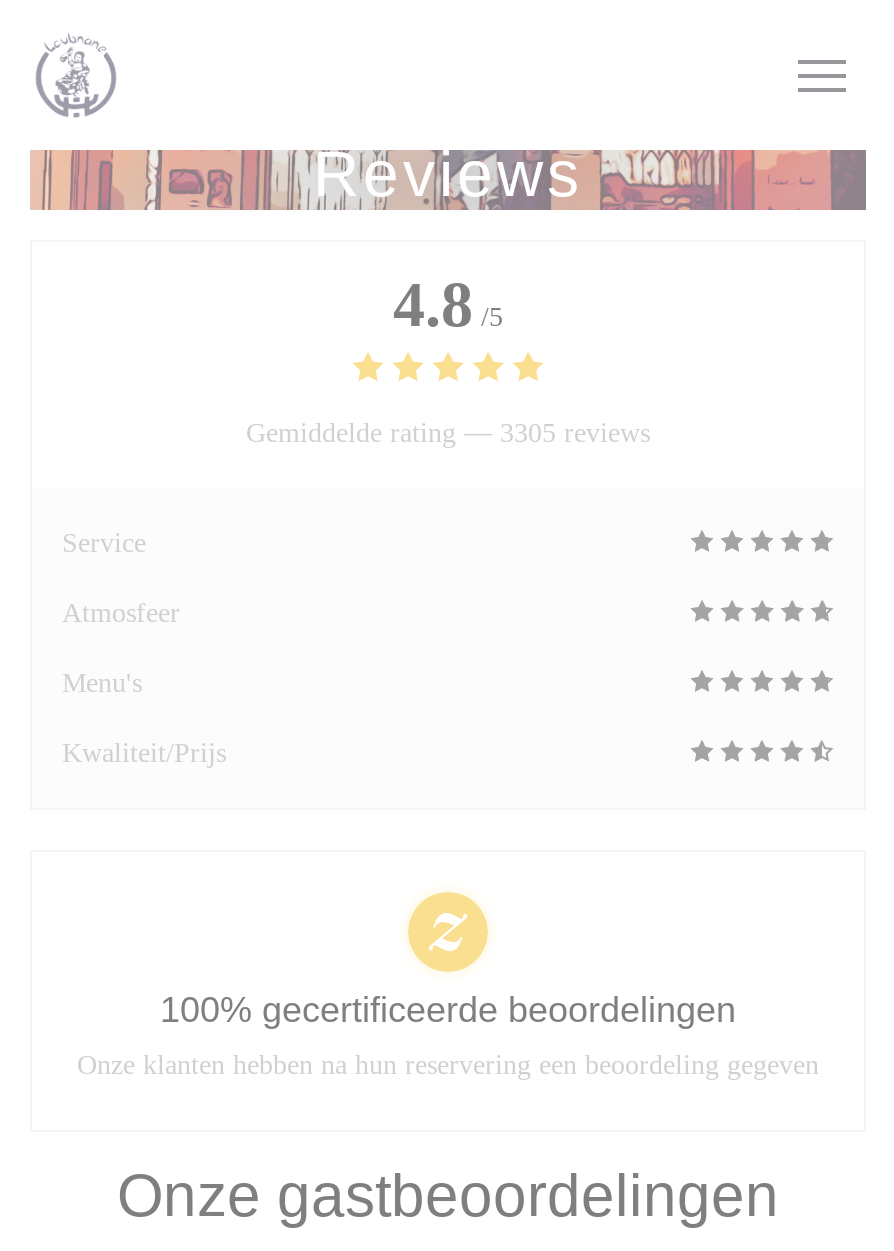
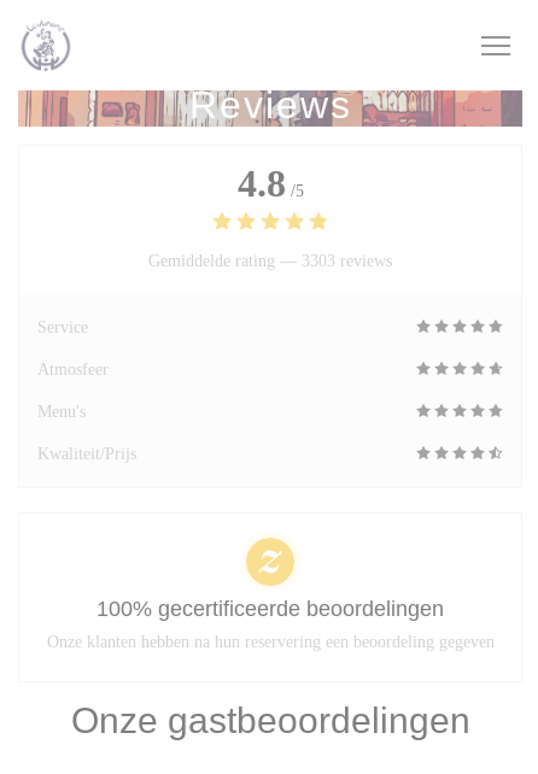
- Gemiddelde rating — 3305 reviews
+ Gemiddelde rating — 3303 reviews
